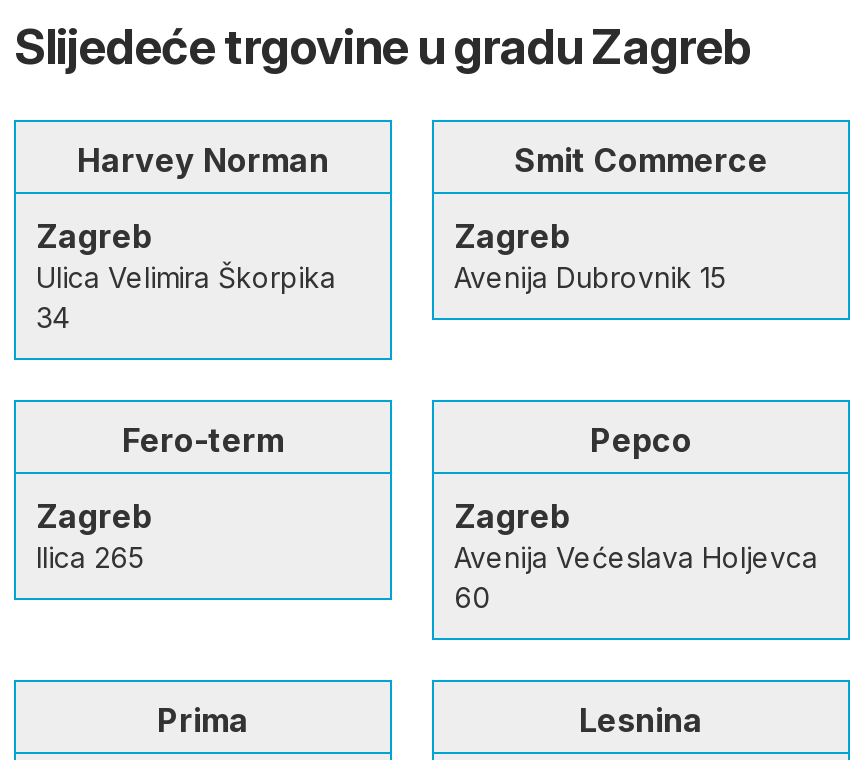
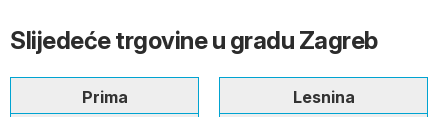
- Harvey Norman
- Zagreb
- Ulica Velimira Škorpika
- 34

- Smit Commerce
- Zagreb
- Avenija Dubrovnik 15

- Fero-term
- Zagreb
- Ilica 265

- Pepco
- Zagreb
- Avenija Većeslava Holjevca
- 60
